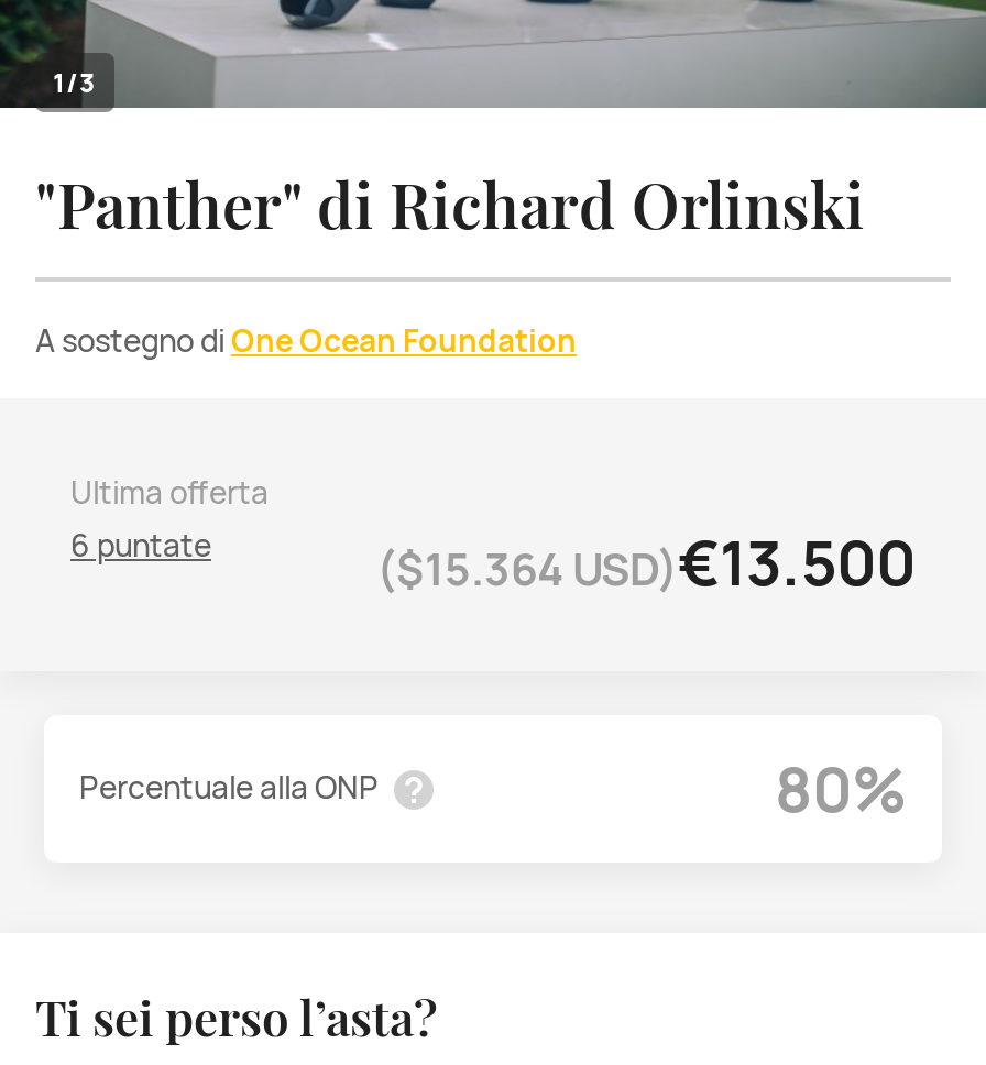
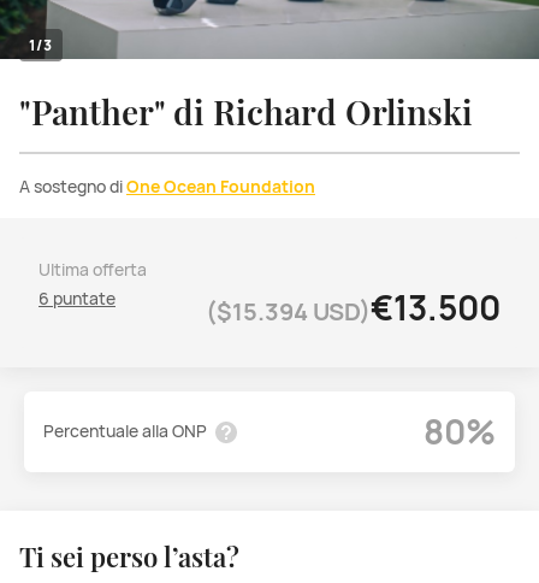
- ($15.364 USD) €13.500
+ ($15.394 USD) €13.500
